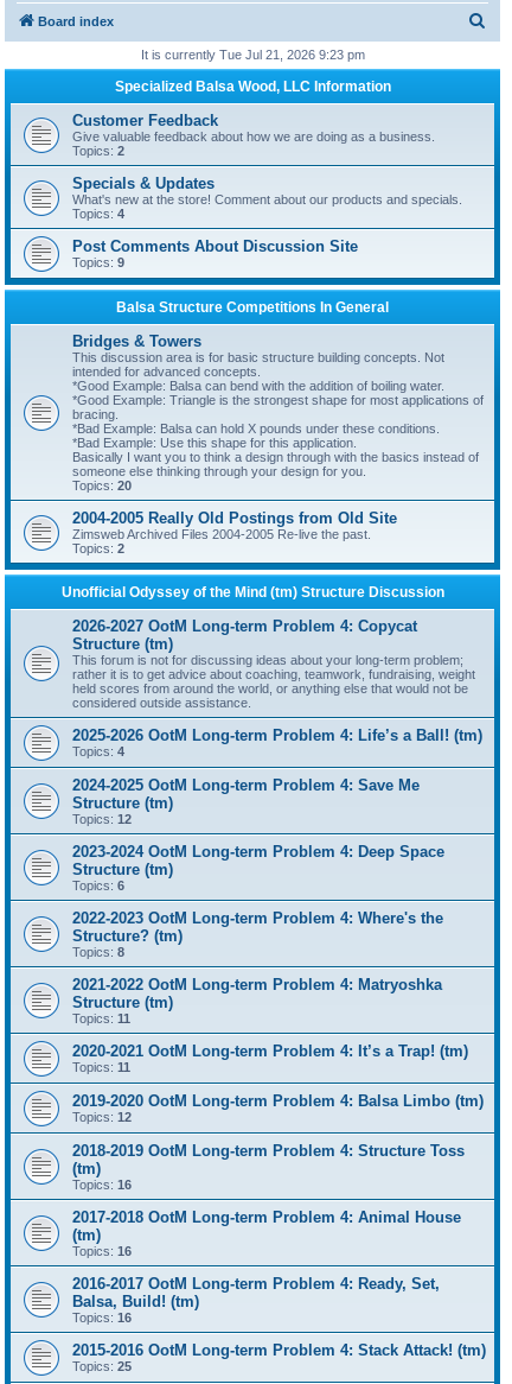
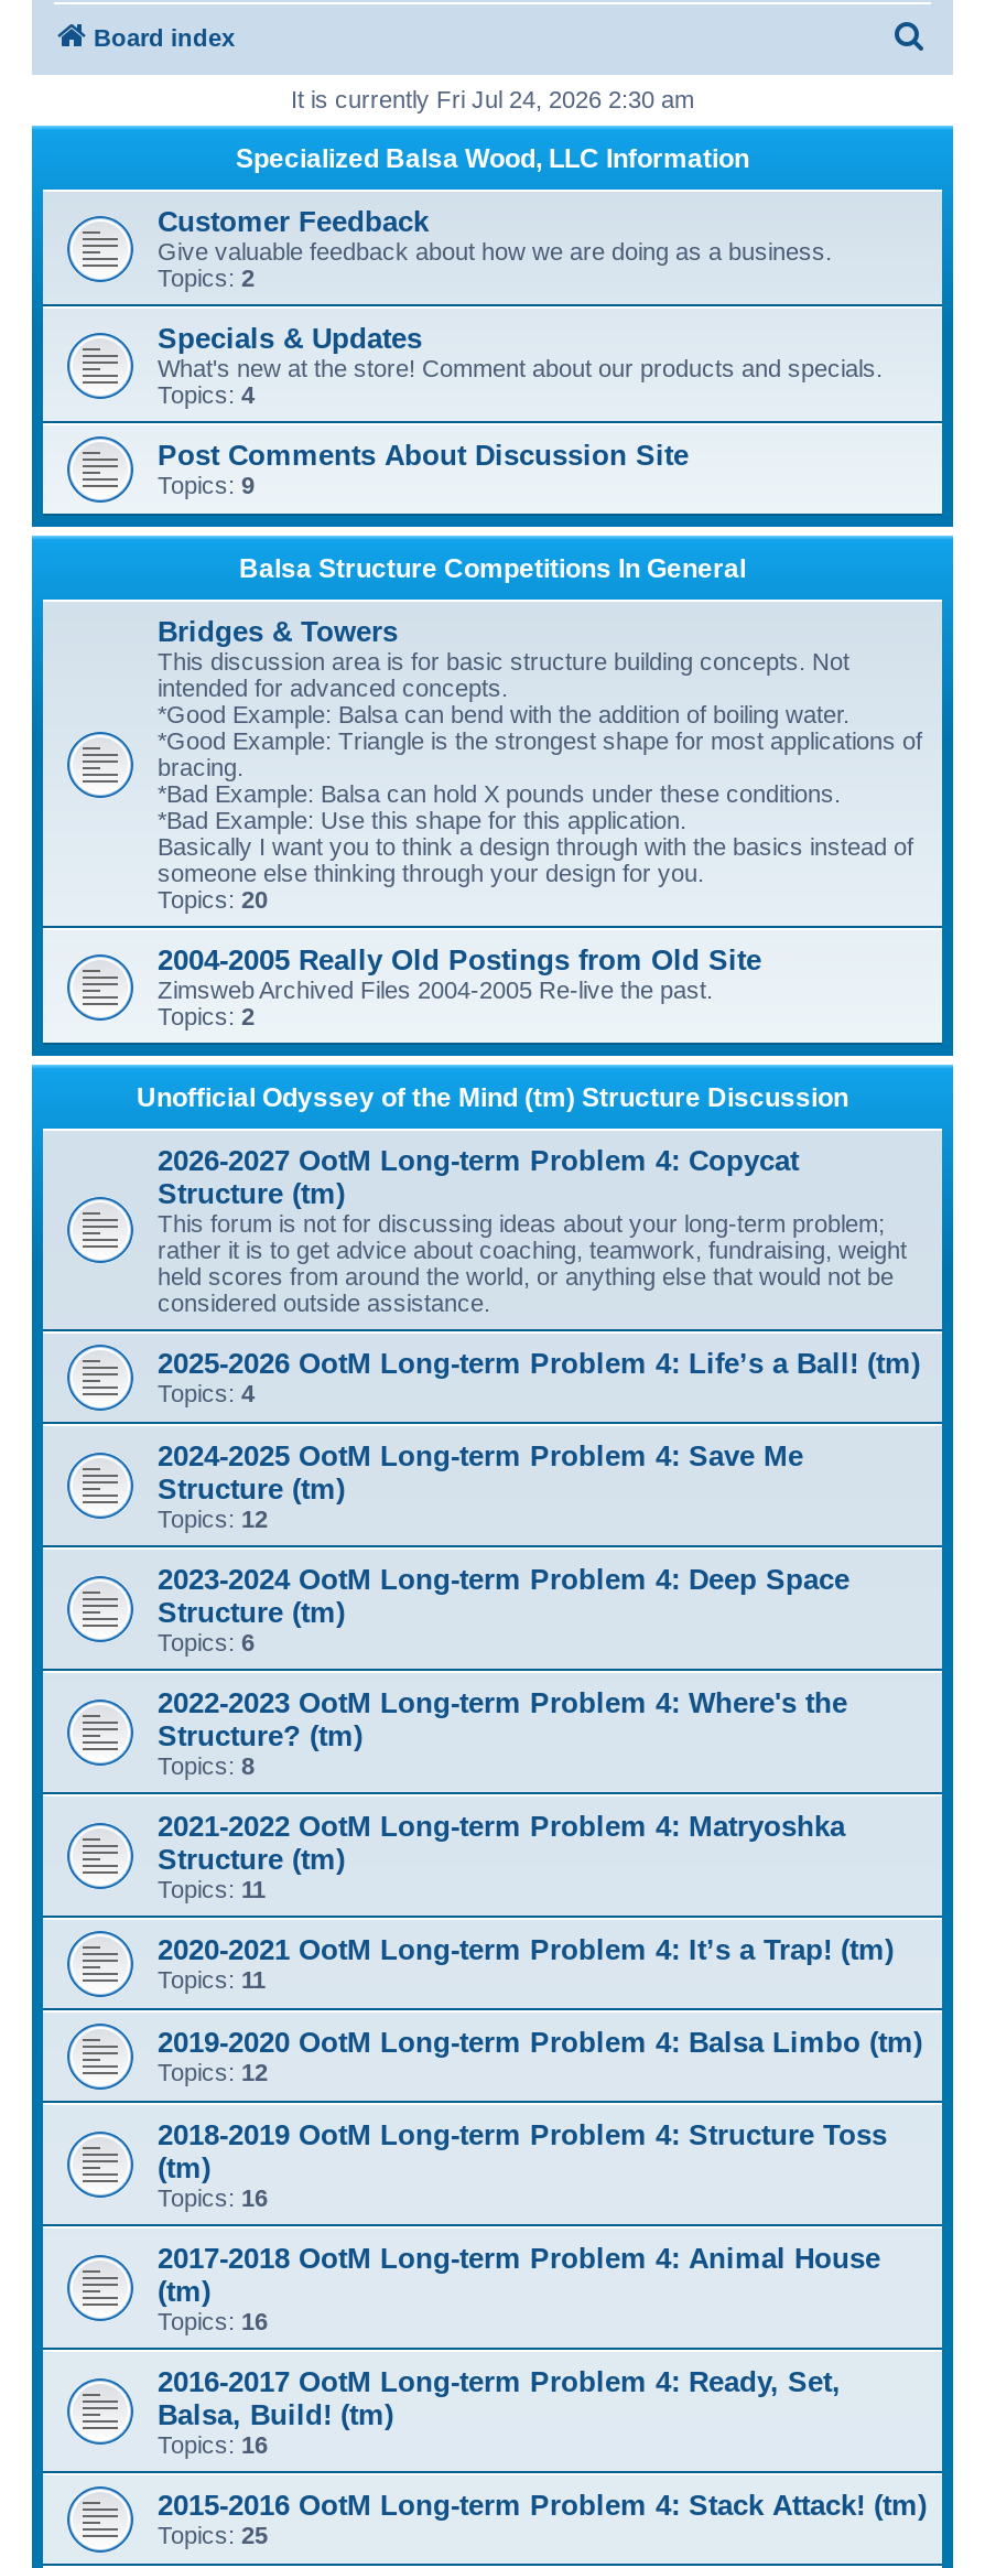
- It is currently Tue Jul 21, 2026 9:23 pm
+ It is currently Fri Jul 24, 2026 2:30 am
